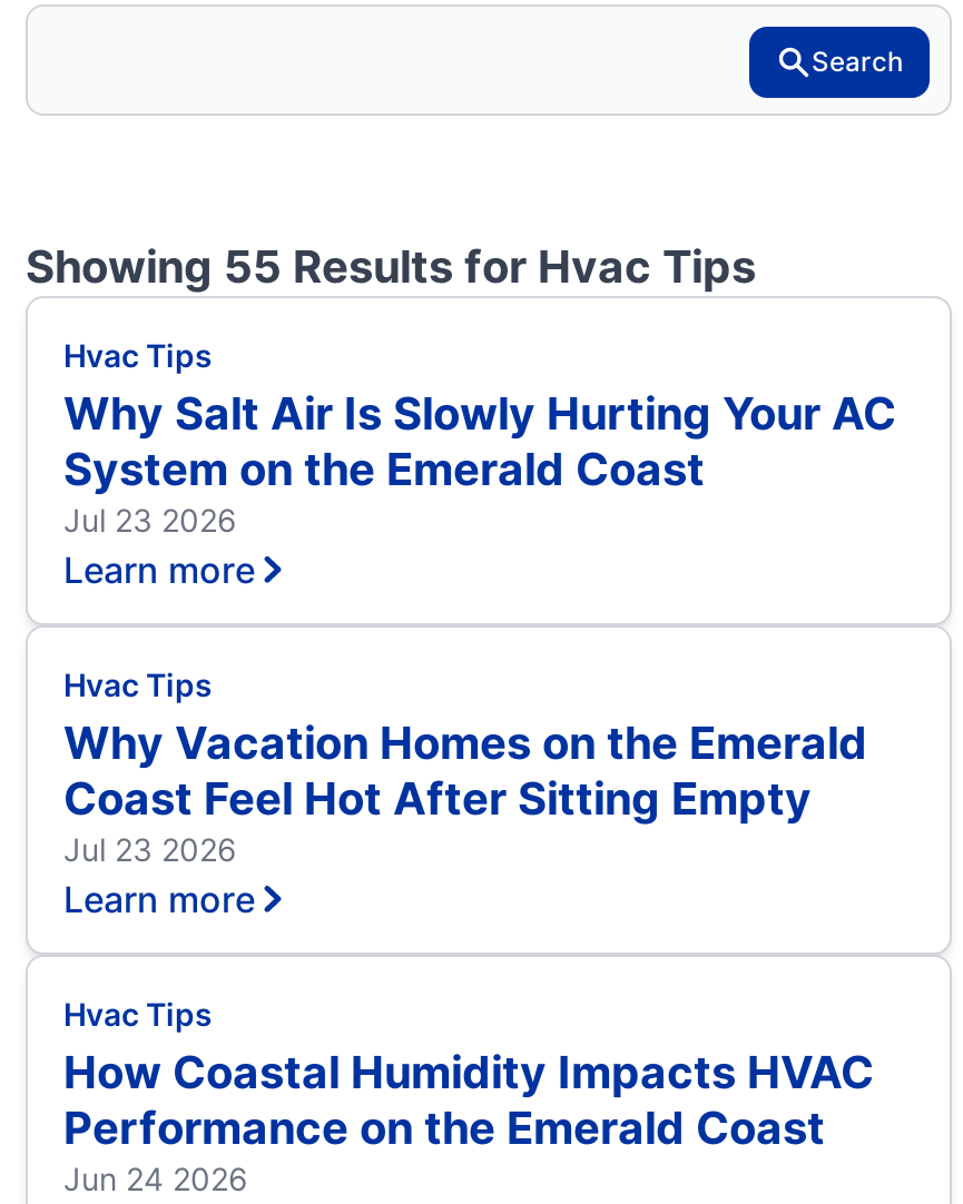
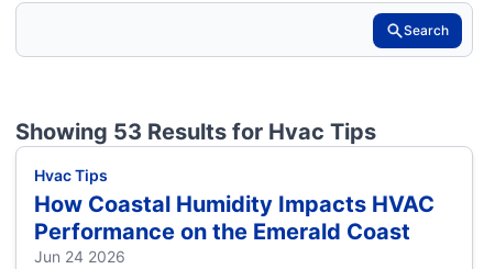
- Showing 55 Results for Hvac Tips
- Hvac Tips
- Why Salt Air Is Slowly Hurting Your AC
- System on the Emerald Coast
- Jul 23 2026
- Learn more
- Hvac Tips
- Why Vacation Homes on the Emerald
- Coast Feel Hot After Sitting Empty
- Jul 23 2026
- Learn more
+ Showing 53 Results for Hvac Tips
